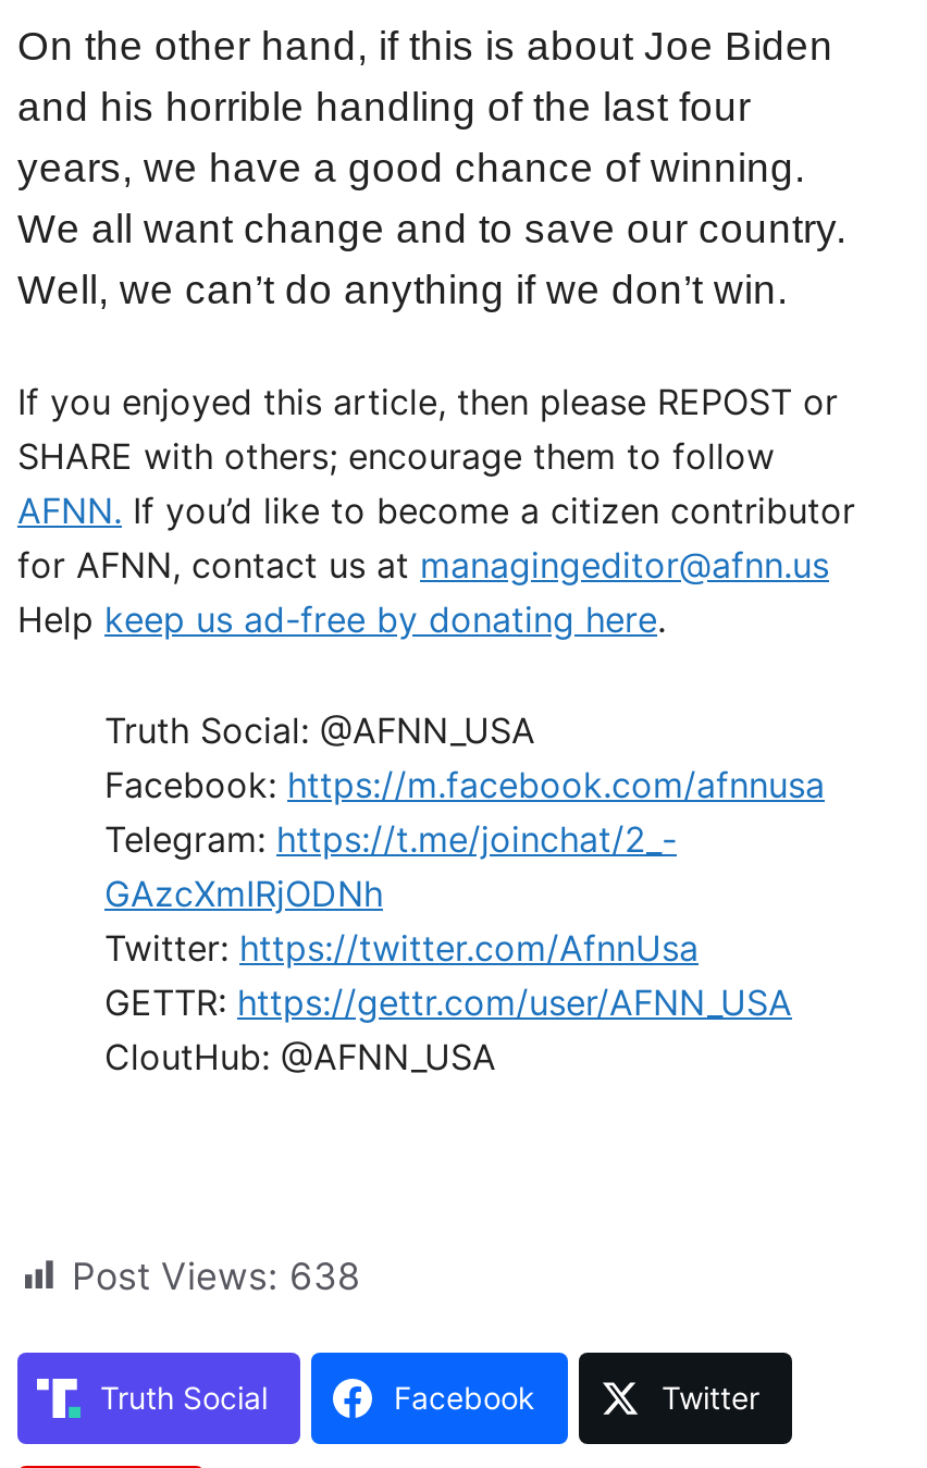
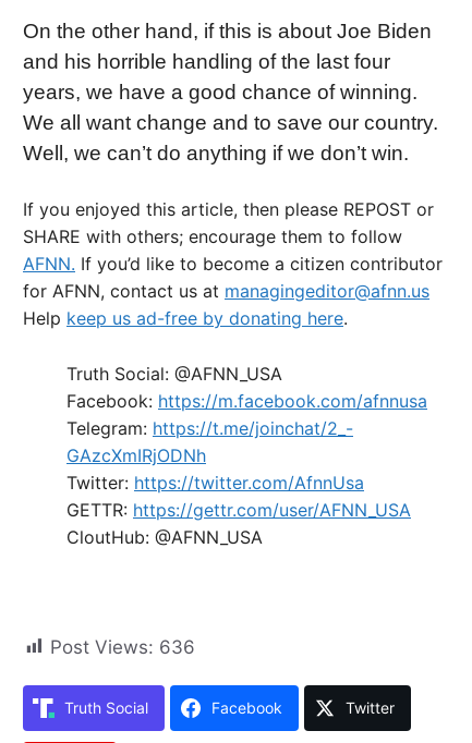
- Post Views: 638
+ Post Views: 636
